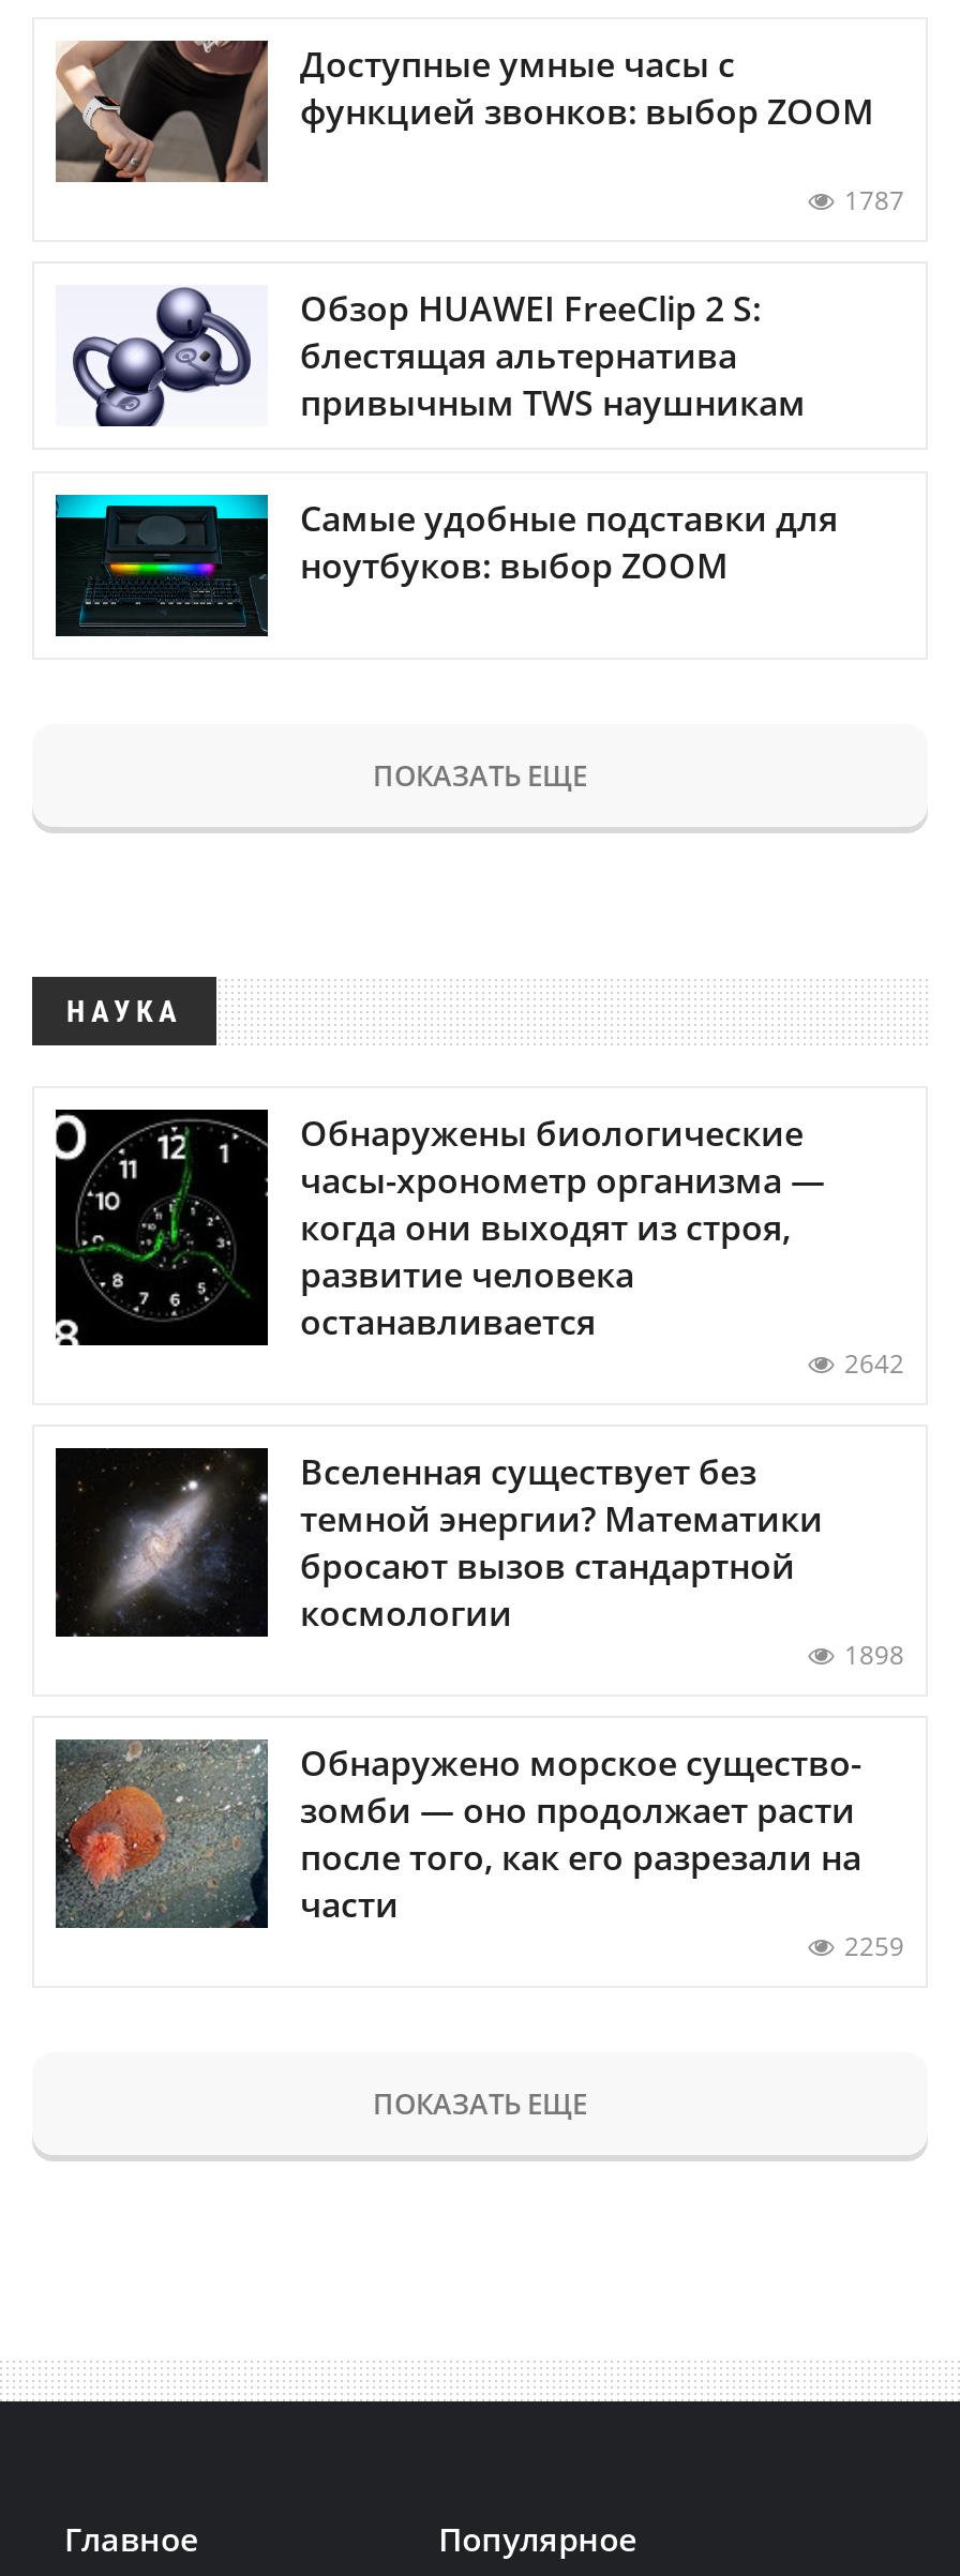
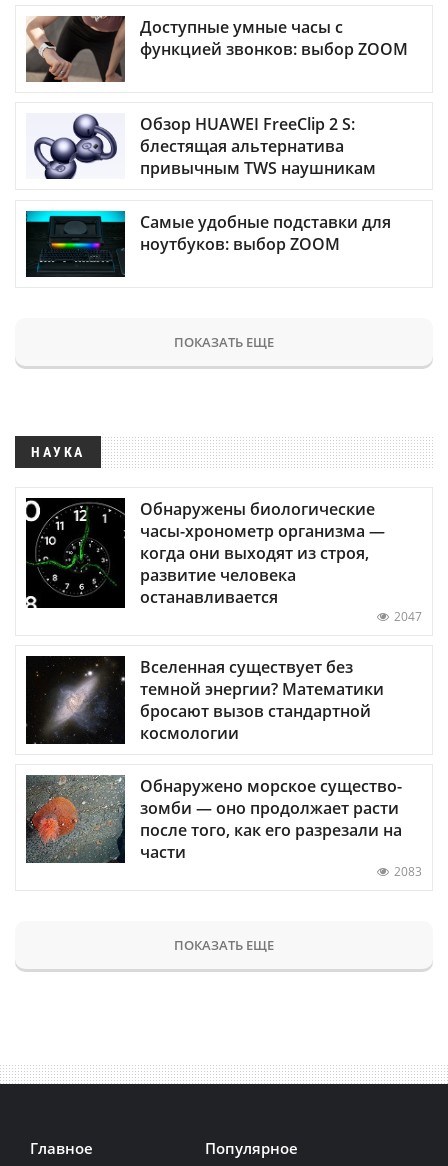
- 1787

- 2642
+ 2047

- 1898

- 2259
+ 2083
